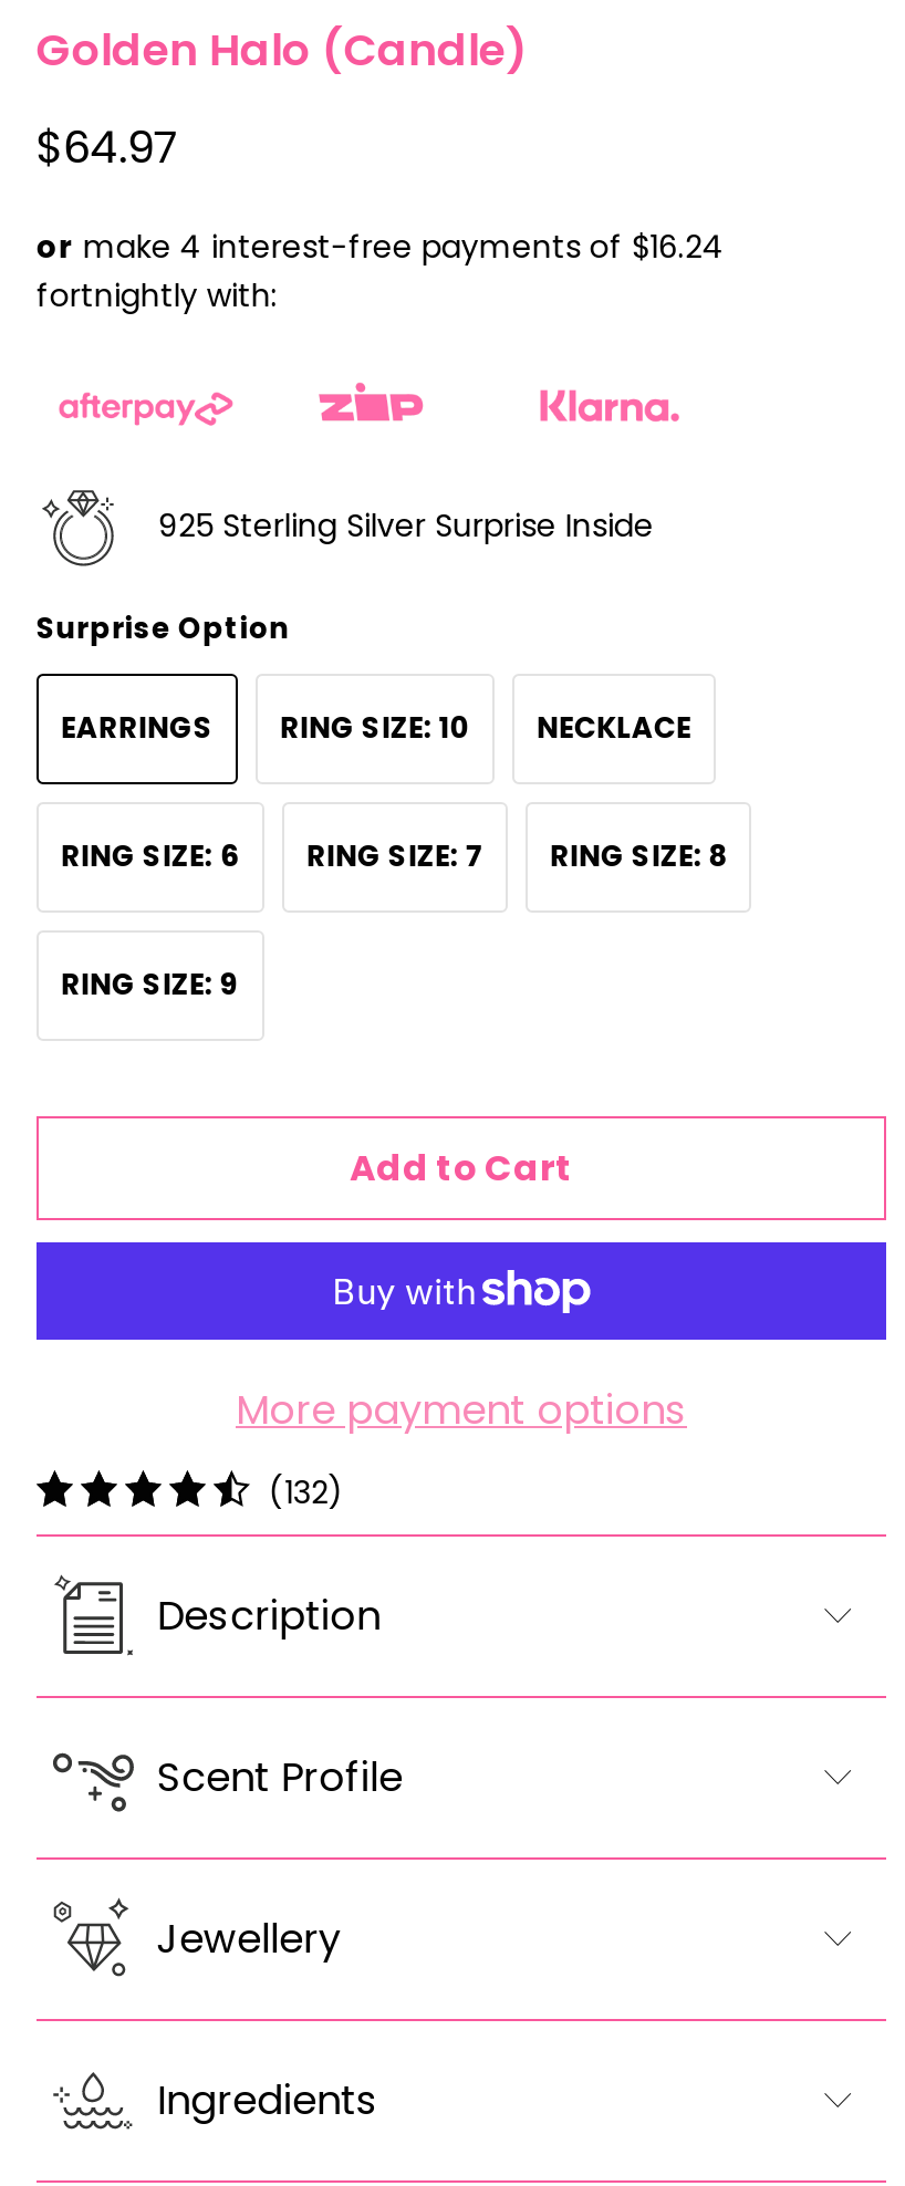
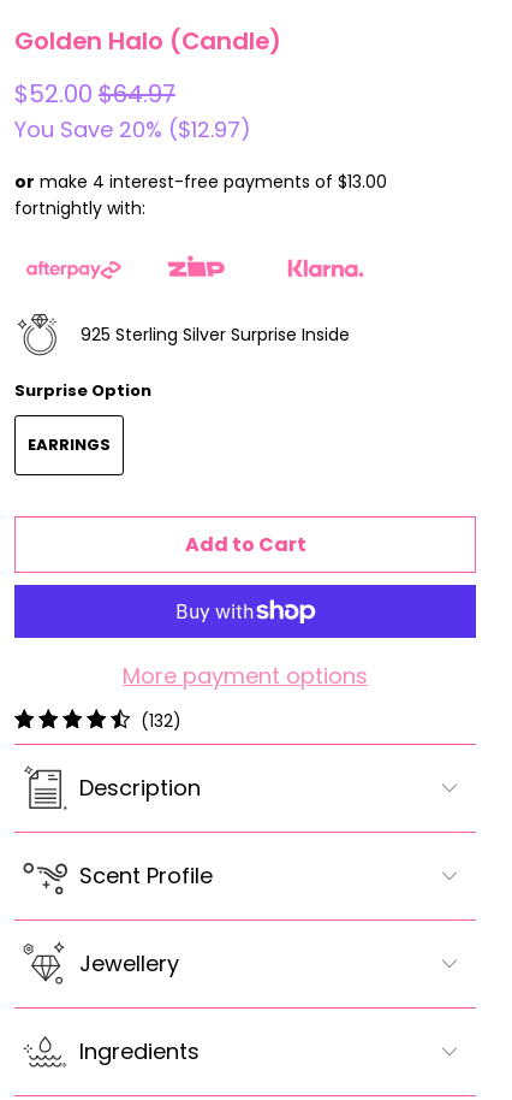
- $64.97
+ $52.00 $64.97
+ You Save 20% ($12.97)

- or make 4 interest-free payments of $16.24
+ or make 4 interest-free payments of $13.00

moved down: fortnightly with: | 925 Sterling Silver Surprise Inside | Surprise Option | EARRINGS

- RING SIZE: 10
- NECKLACE
- RING SIZE: 6
- RING SIZE: 7
- RING SIZE: 8
- RING SIZE: 9
